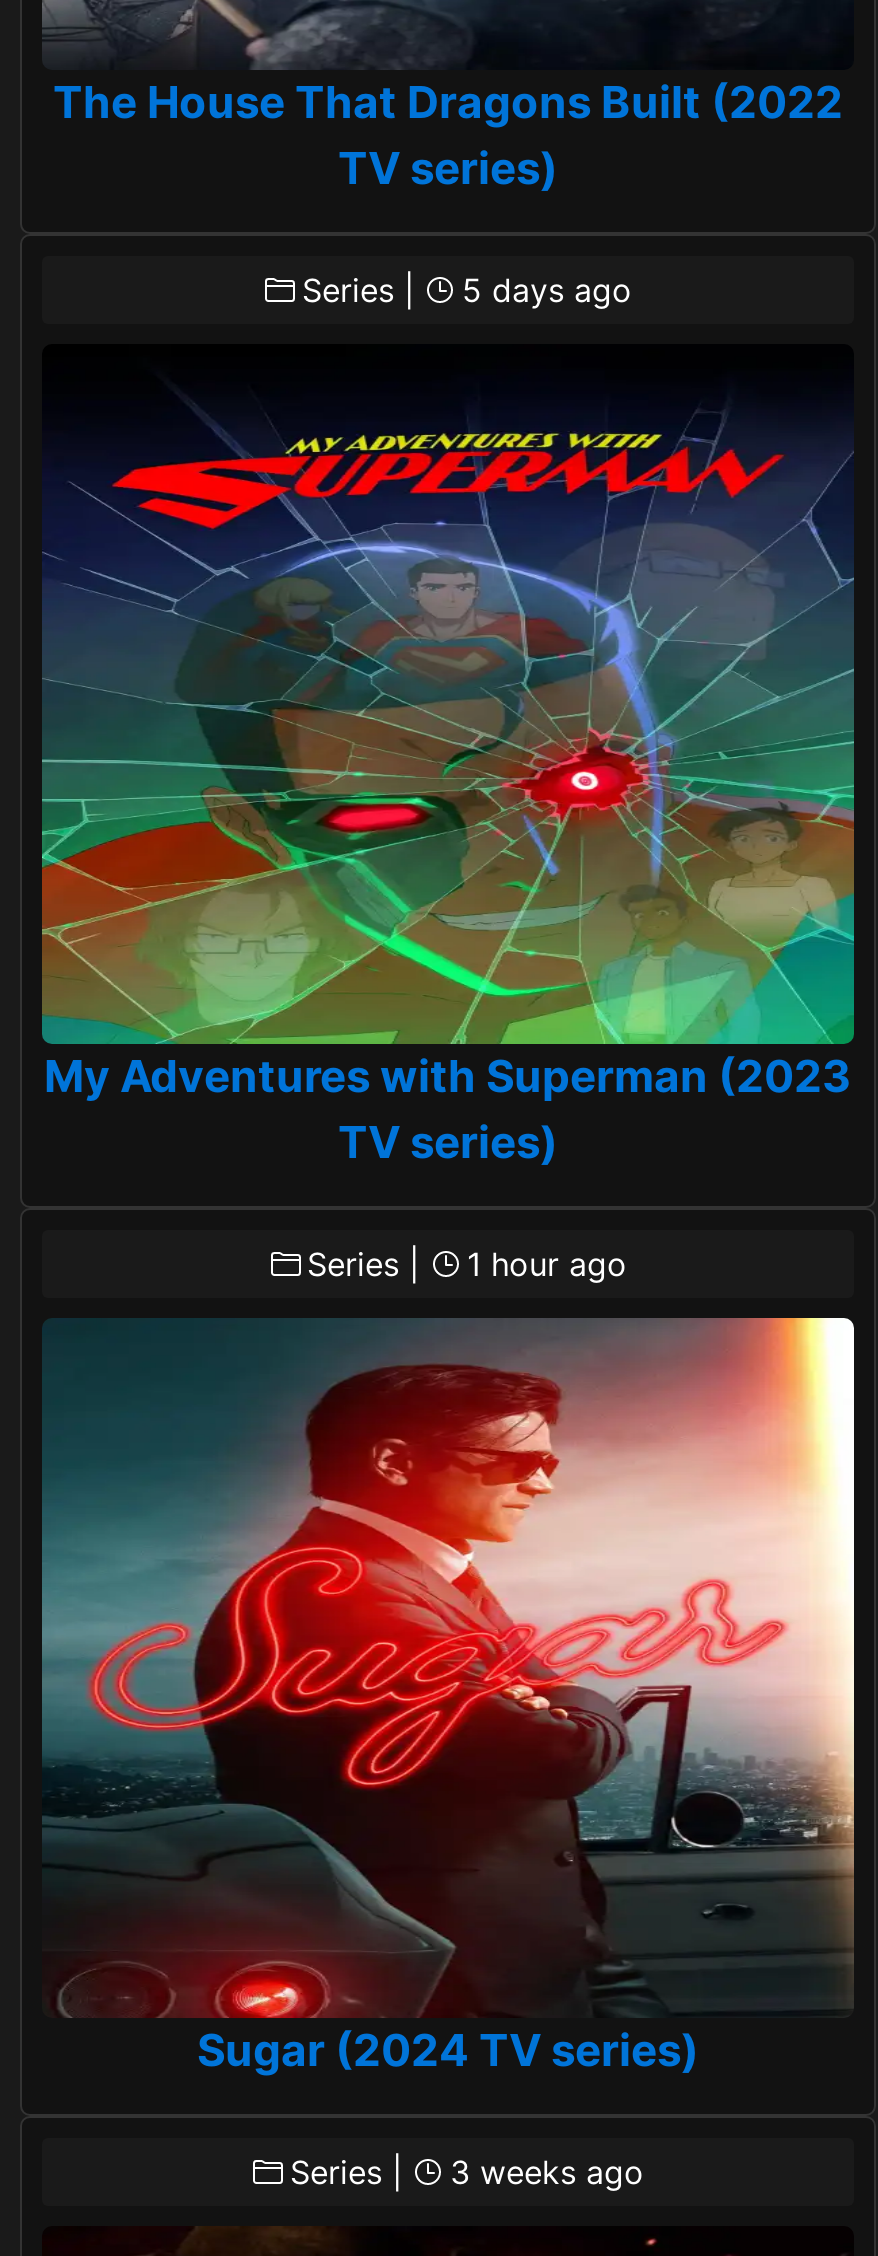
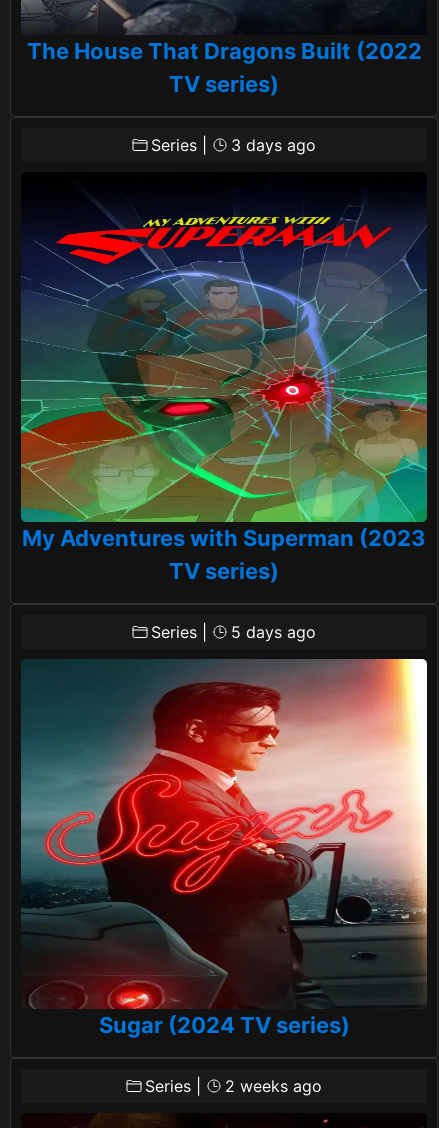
- 5 days ago
+ 3 days ago

- 1 hour ago
+ 5 days ago

- 3 weeks ago
+ 2 weeks ago
